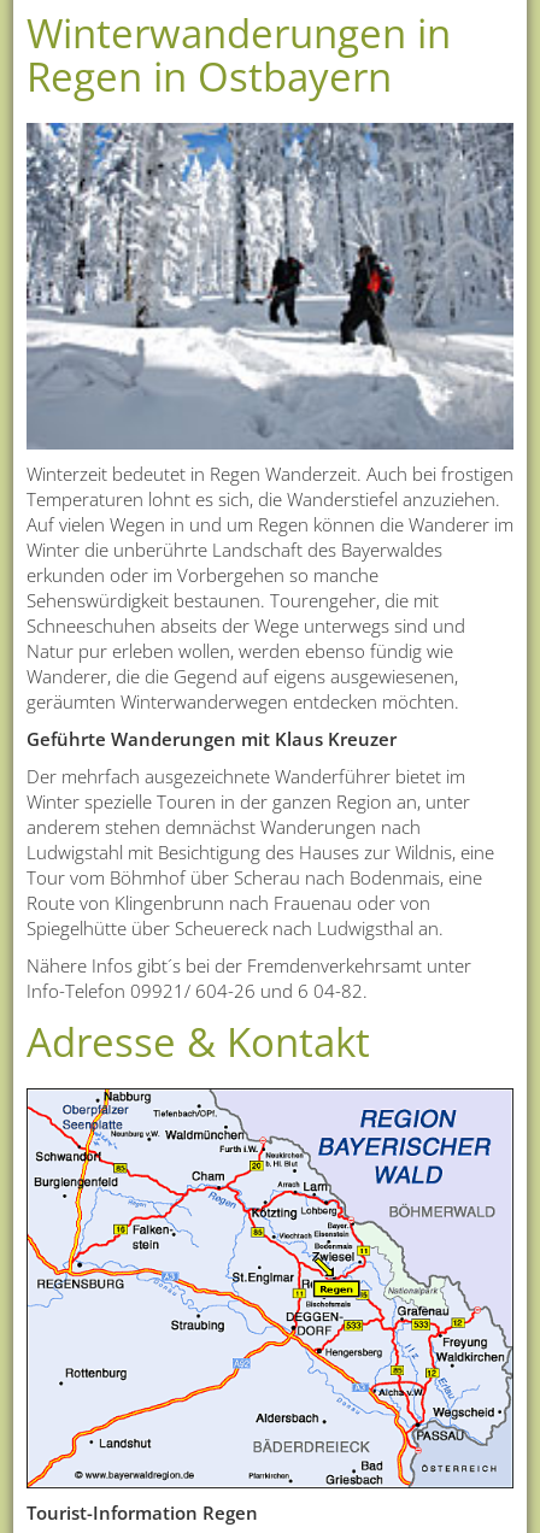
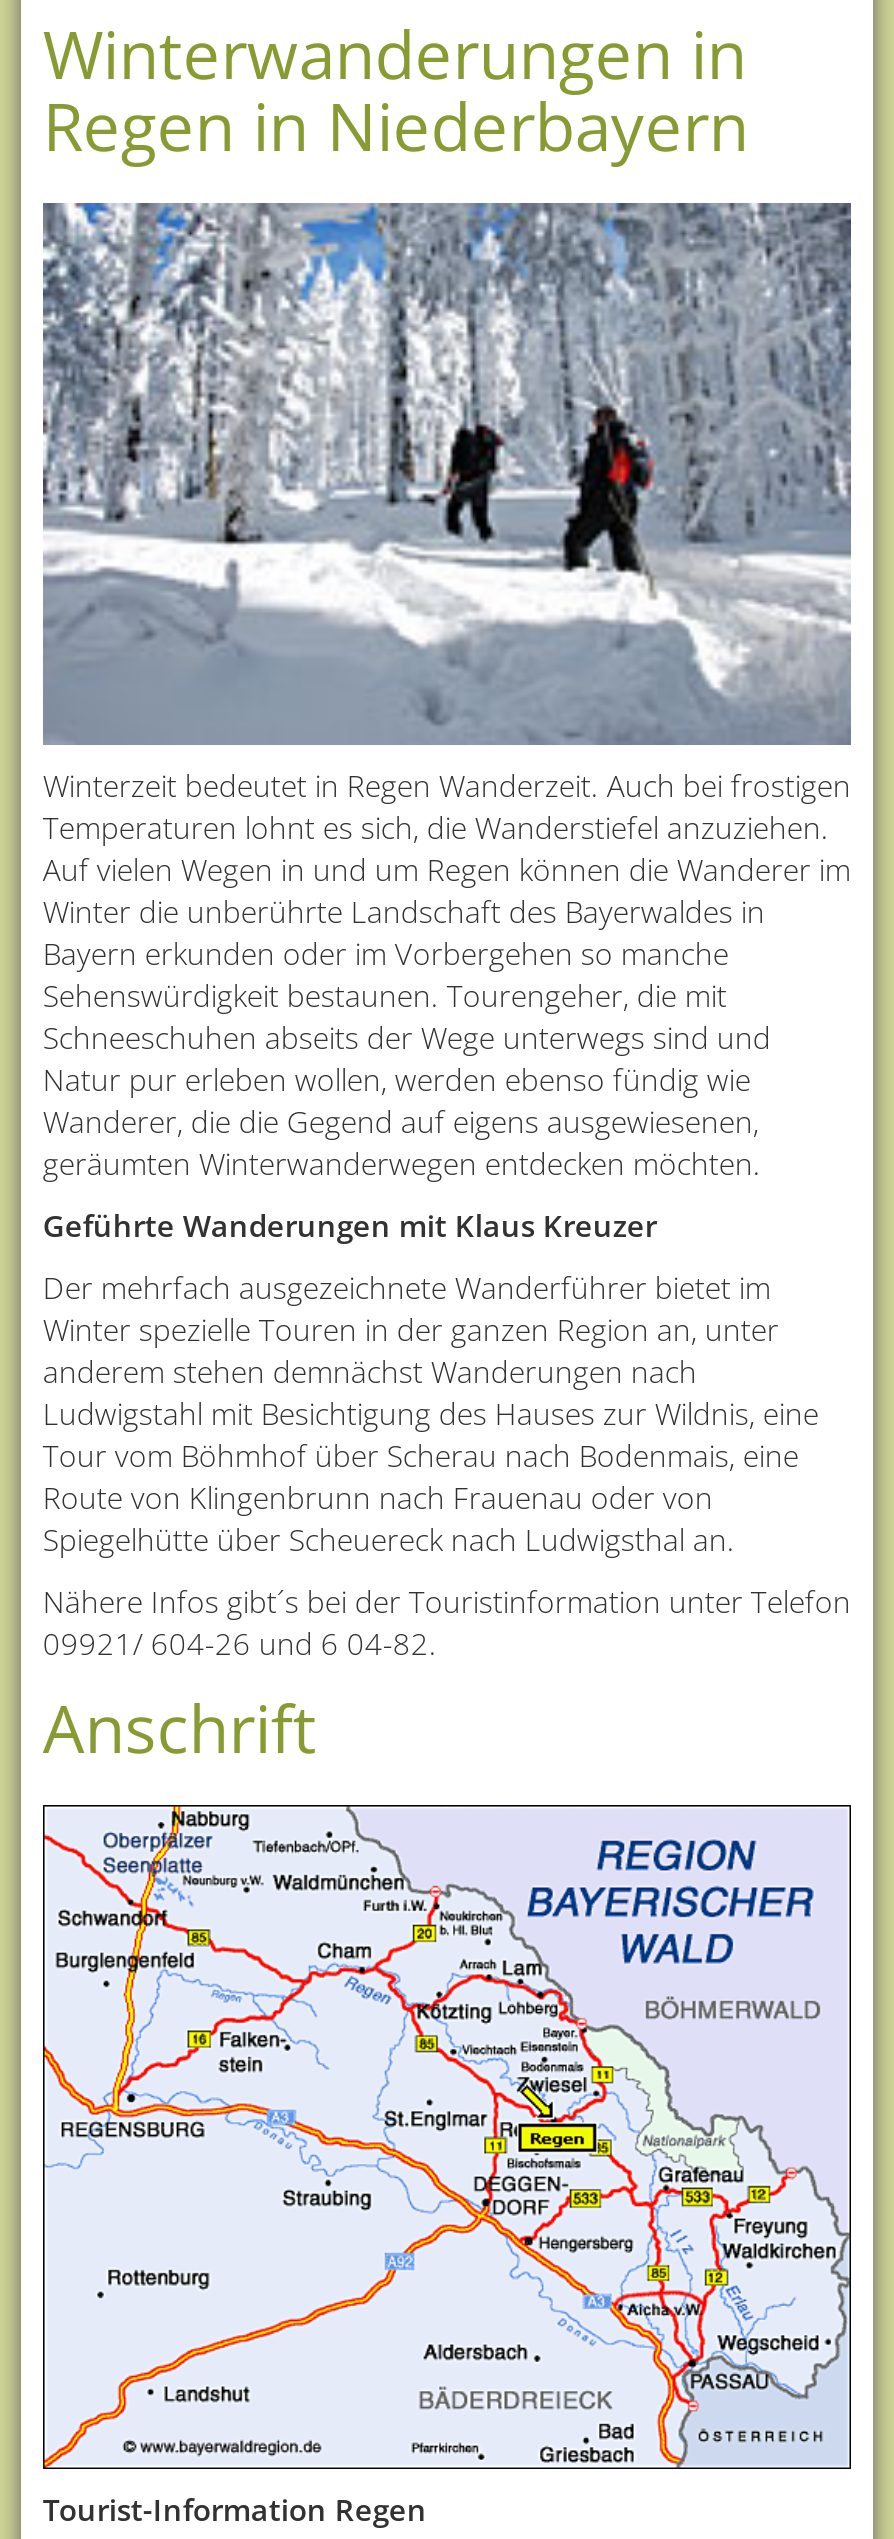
- Regen in Ostbayern
+ Regen in Niederbayern

- Winter die unberührte Landschaft des Bayerwaldes
- erkunden oder im Vorbergehen so manche
+ Winter die unberührte Landschaft des Bayerwaldes in
+ Bayern erkunden oder im Vorbergehen so manche

- Nähere Infos gibt´s bei der Fremdenverkehrsamt unter
- Info-Telefon 09921/ 604-26 und 6 04-82.
- Adresse & Kontakt
+ Nähere Infos gibt´s bei der Touristinformation unter Telefon
+ 09921/ 604-26 und 6 04-82.
+ Anschrift
